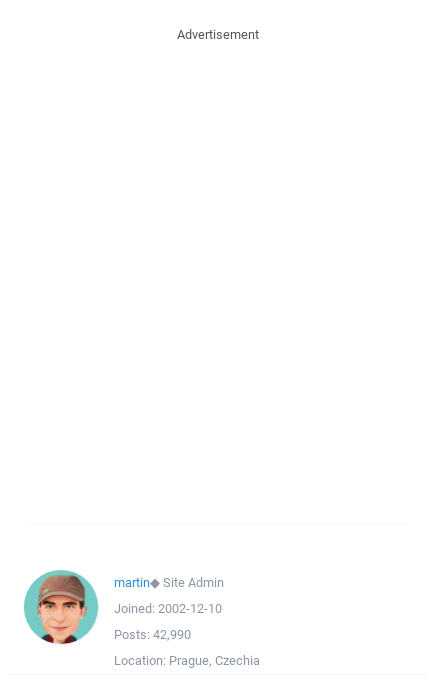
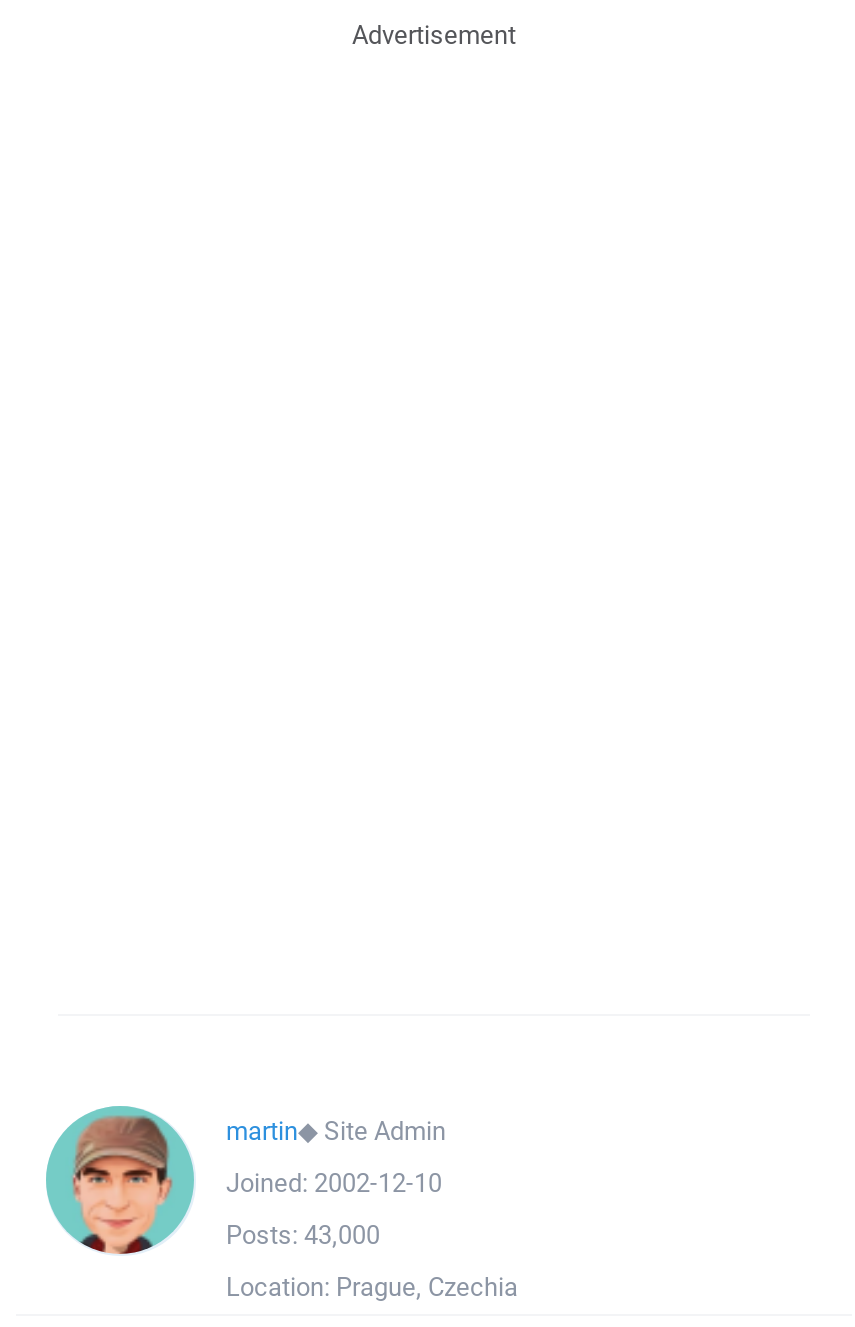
- Posts: 42,990
+ Posts: 43,000
